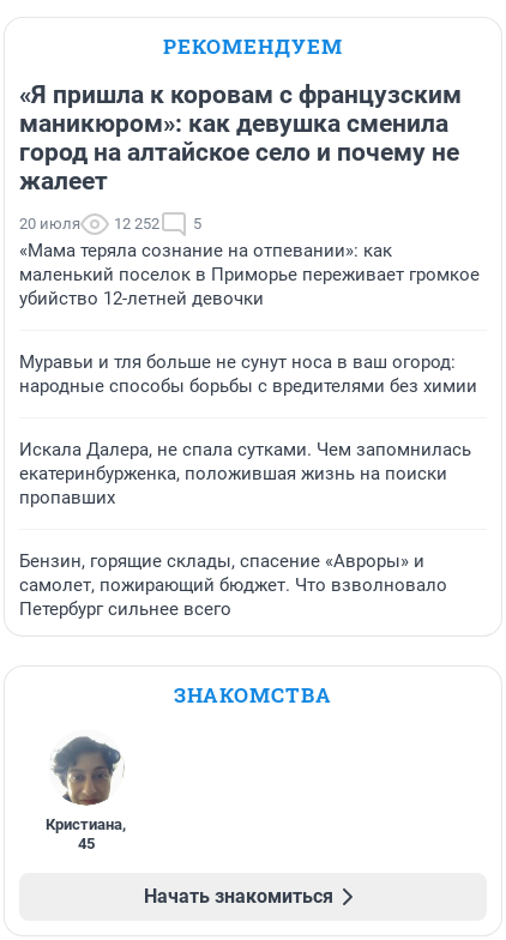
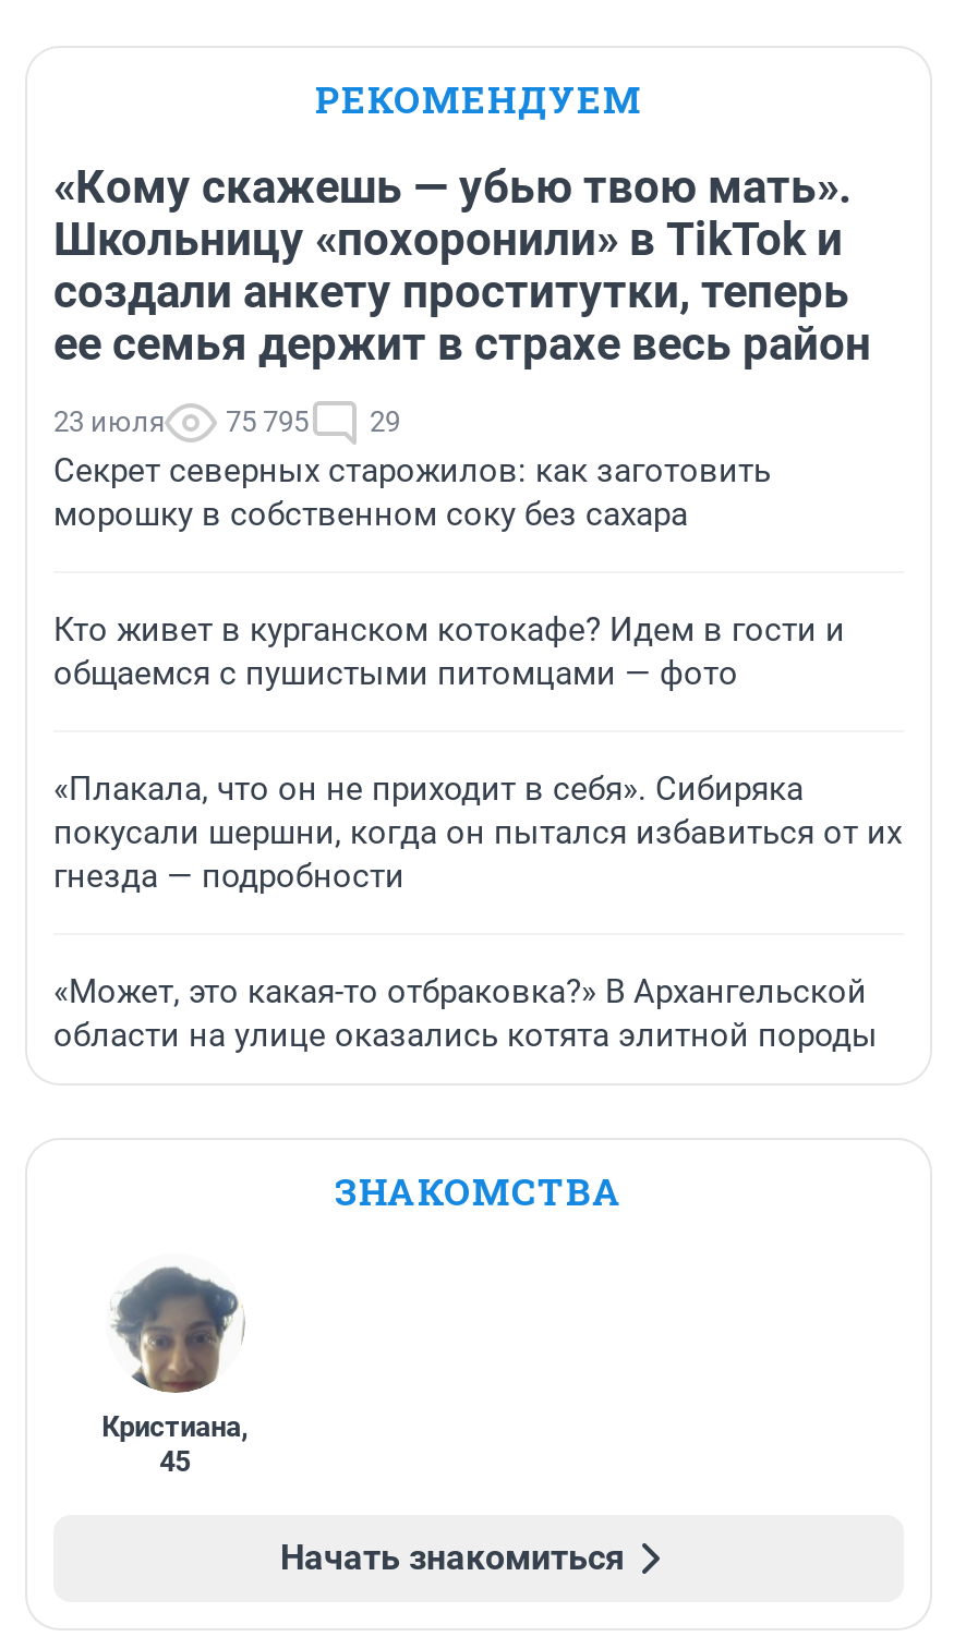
- «Я пришла к коровам с французским
- маникюром»: как девушка сменила
- город на алтайское село и почему не
- жалеет
+ «Кому скажешь — убью твою мать».
+ Школьницу «похоронили» в TikTok и
+ создали анкету проститутки, теперь
+ ее семья держит в страхе весь район

- 20 июля
- 12 252
- 5
- «Мама теряла сознание на отпевании»: как
- маленький поселок в Приморье переживает громкое
- убийство 12-летней девочки
+ 23 июля
+ 75 795
+ 29
+ Секрет северных старожилов: как заготовить
+ морошку в собственном соку без сахара

- Муравьи и тля больше не сунут носа в ваш огород:
- народные способы борьбы с вредителями без химии
+ Кто живет в курганском котокафе? Идем в гости и
+ общаемся с пушистыми питомцами — фото

- Искала Далера, не спала сутками. Чем запомнилась
- екатеринбурженка, положившая жизнь на поиски
- пропавших
+ «Плакала, что он не приходит в себя». Сибиряка
+ покусали шершни, когда он пытался избавиться от их
+ гнезда — подробности

- Бензин, горящие склады, спасение «Авроры» и
- самолет, пожирающий бюджет. Что взволновало
- Петербург сильнее всего
+ «Может, это какая-то отбраковка?» В Архангельской
+ области на улице оказались котята элитной породы
